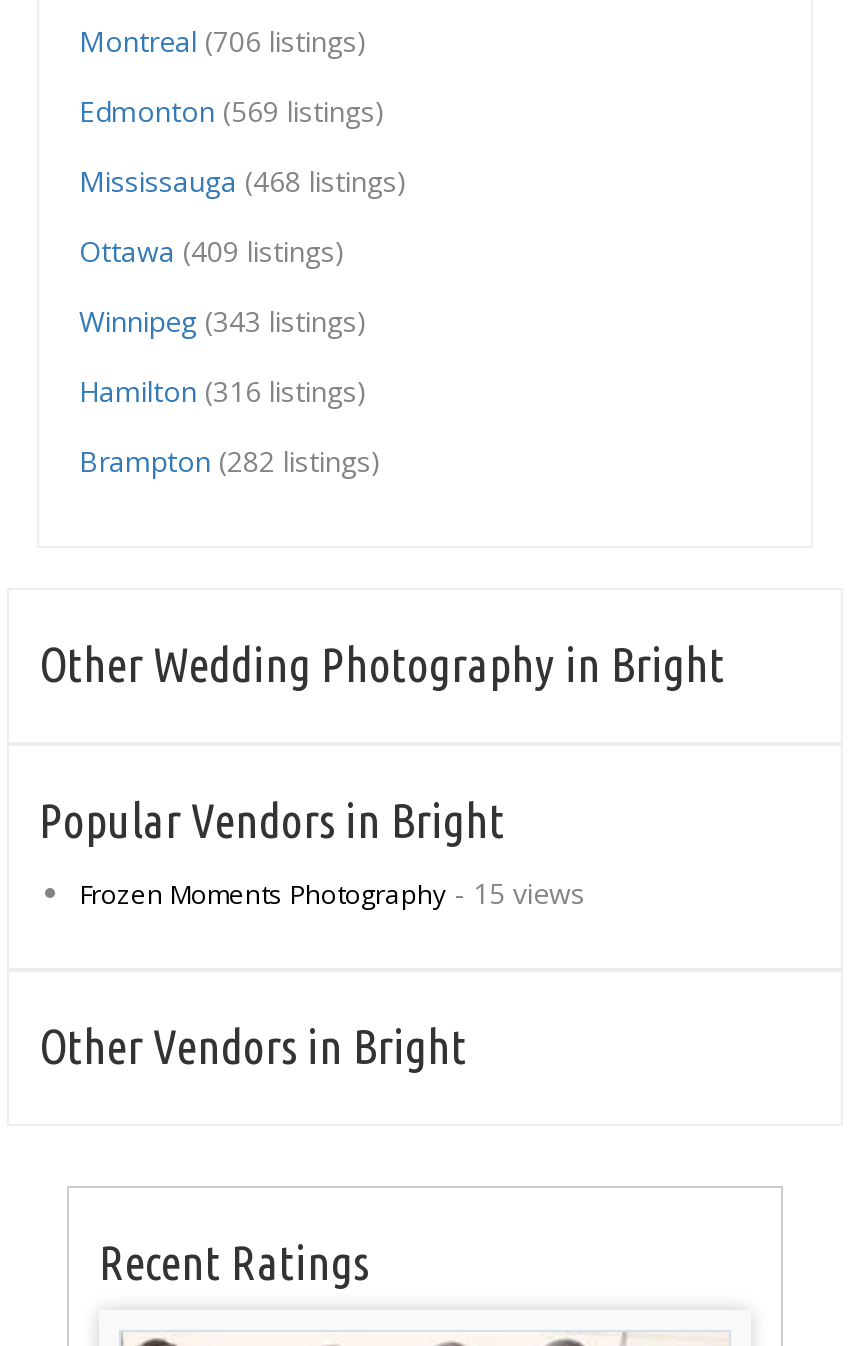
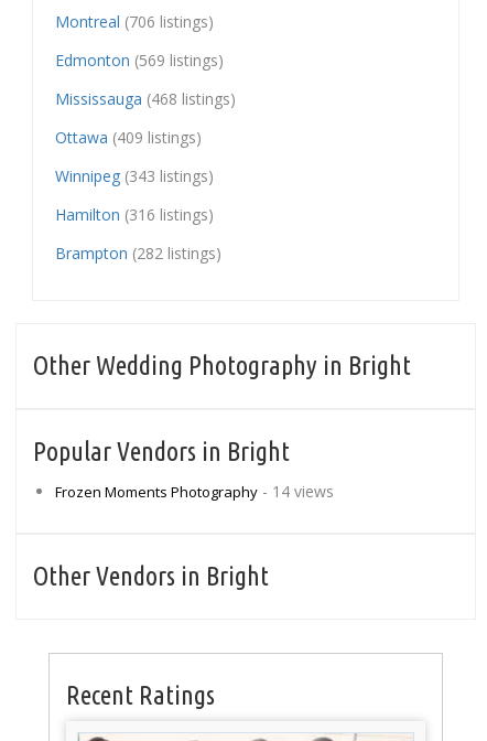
- Frozen Moments Photography - 15 views
+ Frozen Moments Photography - 14 views
